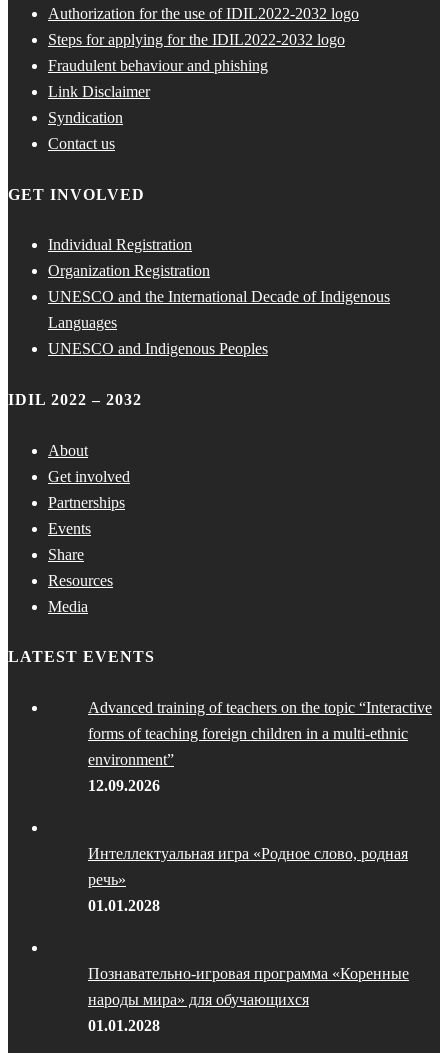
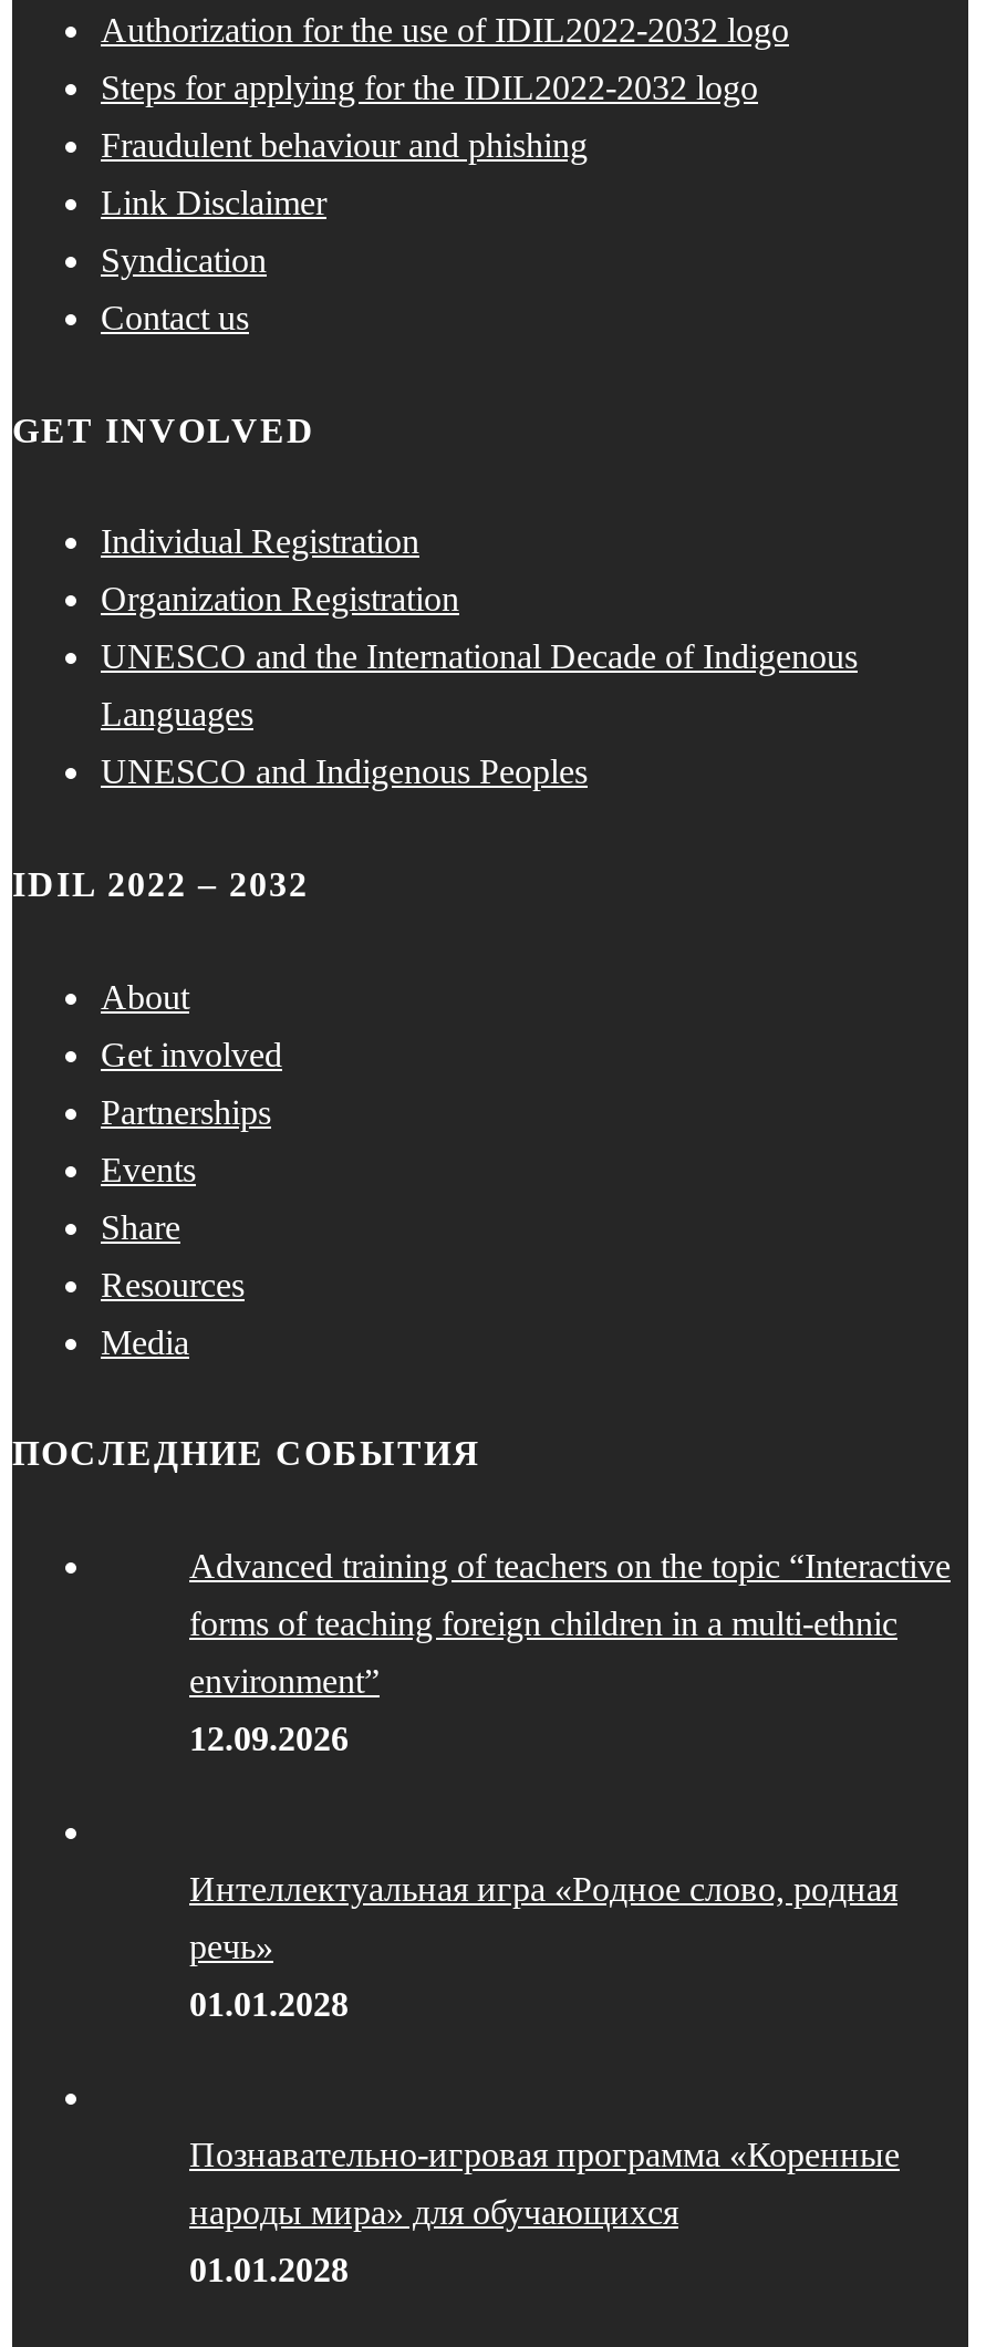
- LATEST EVENTS
+ ПОСЛЕДНИЕ СОБЫТИЯ
